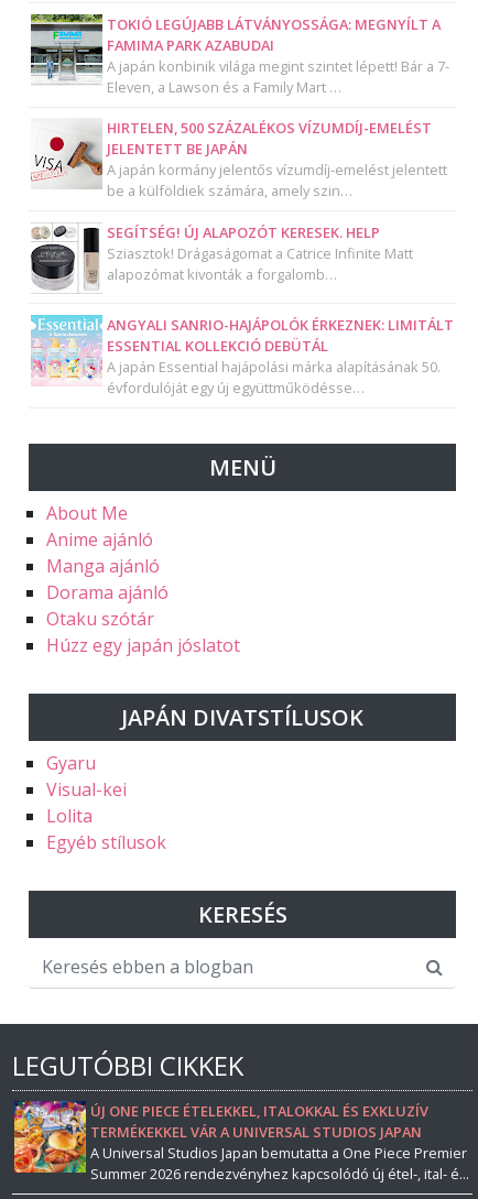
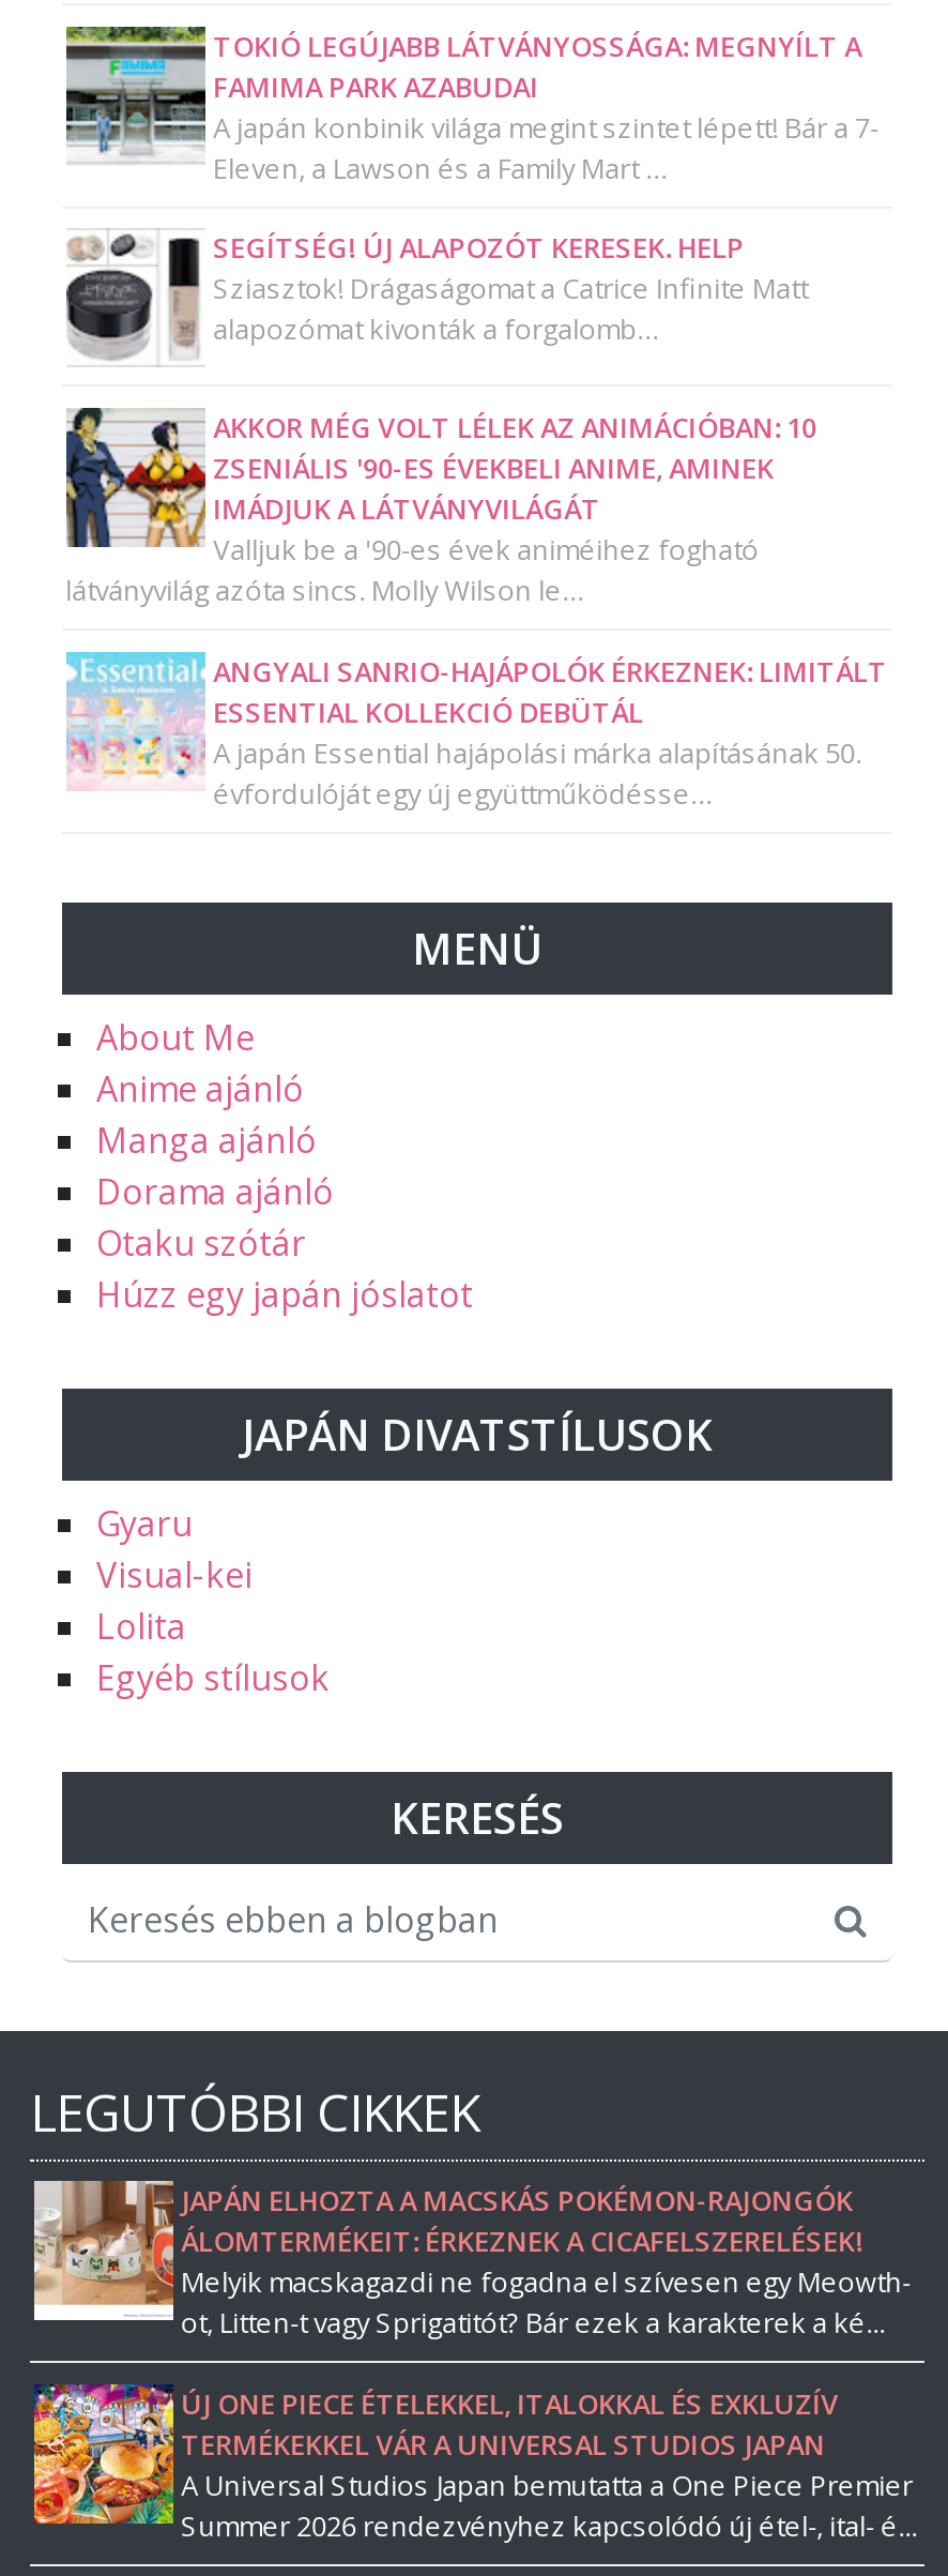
- [image]
- HIRTELEN, 500 SZÁZALÉKOS VÍZUMDÍJ-EMELÉST
- JELENTETT BE JAPÁN
- A japán kormány jelentős vízumdíj-emelést jelentett
- be a külföldiek számára, amely szin…

moved up: [image] | SEGÍTSÉG! ÚJ ALAPOZÓT KERESEK. HELP | Sziasztok! Drágaságomat a Catrice Infinite Matt | alapozómat kivonták a forgalomb…

+ [image]
+ AKKOR MÉG VOLT LÉLEK AZ ANIMÁCIÓBAN: 10
+ ZSENIÁLIS '90-ES ÉVEKBELI ANIME, AMINEK
+ IMÁDJUK A LÁTVÁNYVILÁGÁT
+ Valljuk be a '90-es évek animéihez fogható
+ látványvilág azóta sincs. Molly Wilson le…

+ [image]
+ JAPÁN ELHOZTA A MACSKÁS POKÉMON-RAJONGÓK
+ ÁLOMTERMÉKEIT: ÉRKEZNEK A CICAFELSZERELÉSEK!
+ Melyik macskagazdi ne fogadna el szívesen egy Meowth-
+ ot, Litten-t vagy Sprigatitót? Bár ezek a karakterek a ké...
